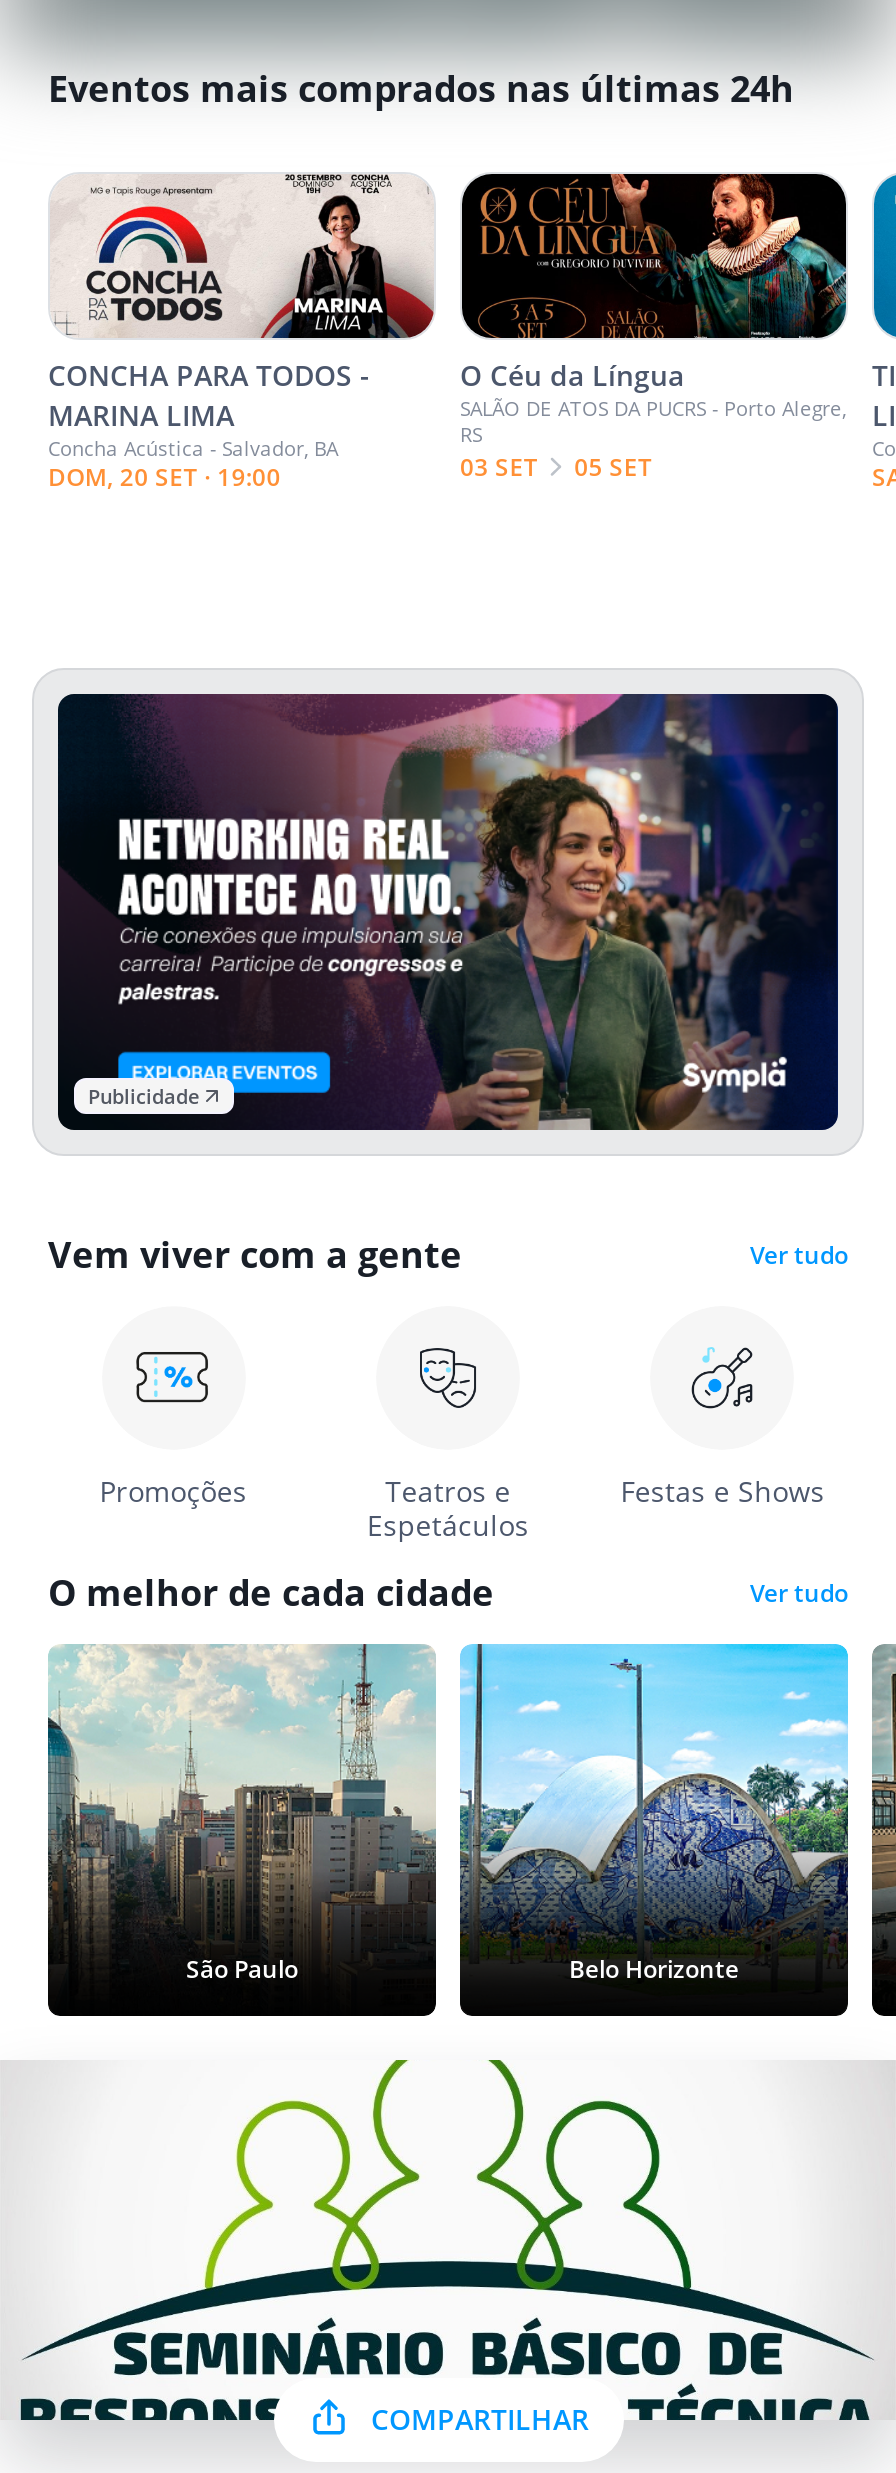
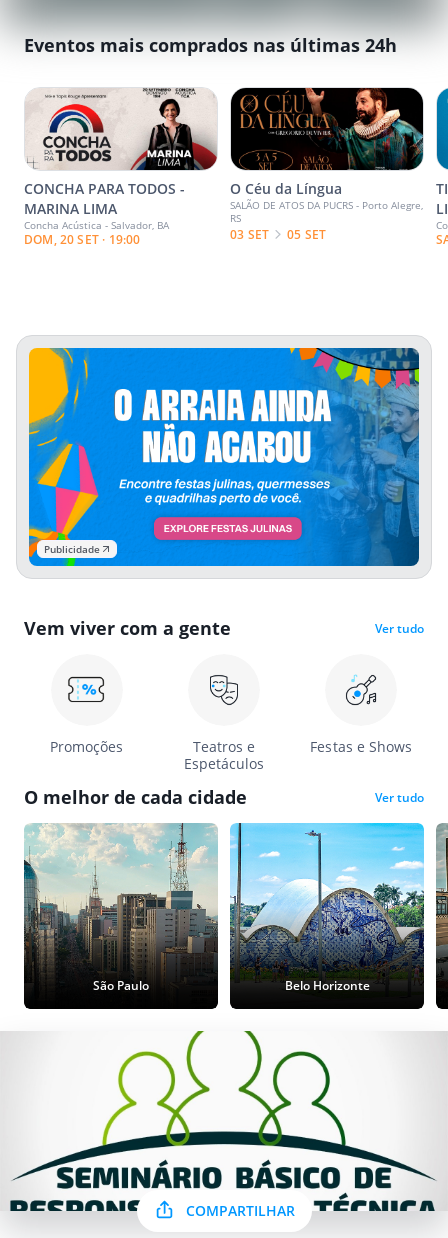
- [image]
+ [image]
